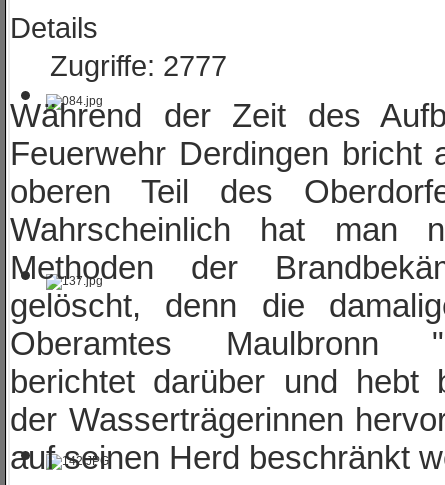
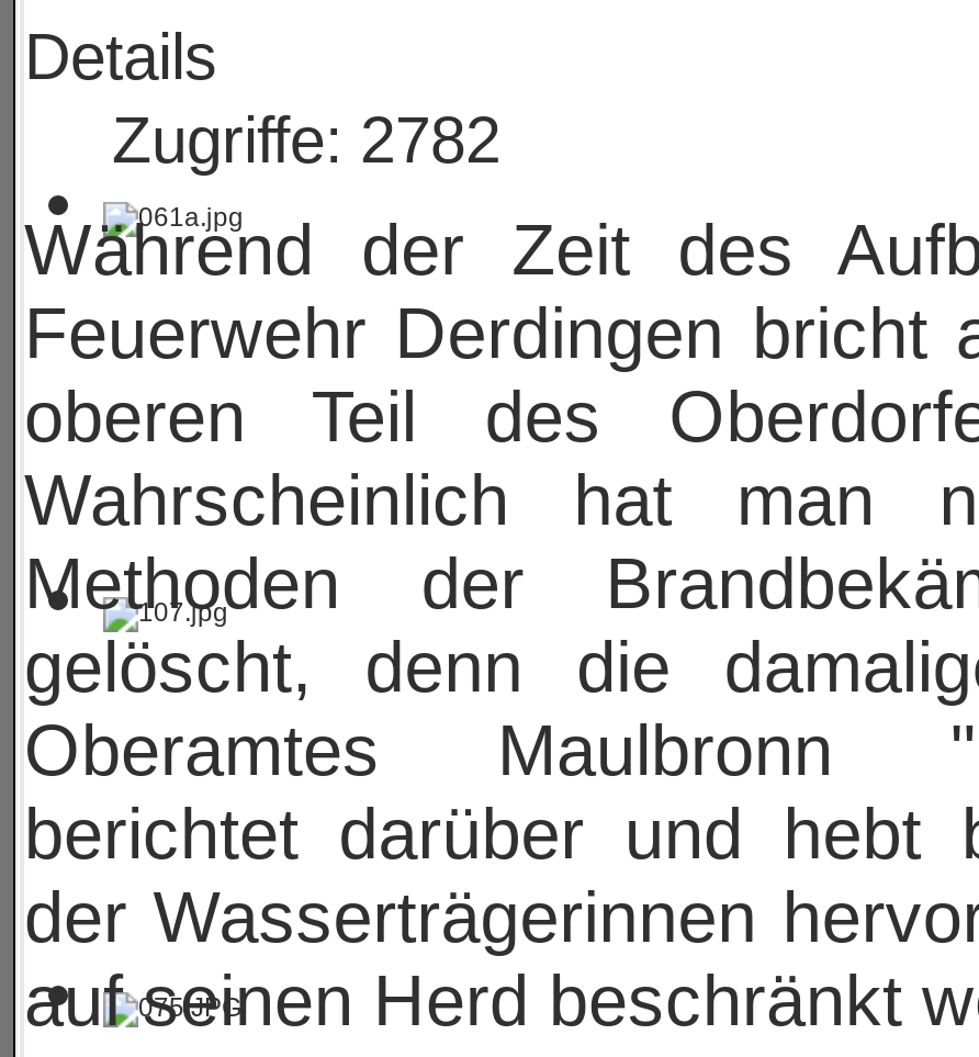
- Zugriffe: 2777
+ Zugriffe: 2782
